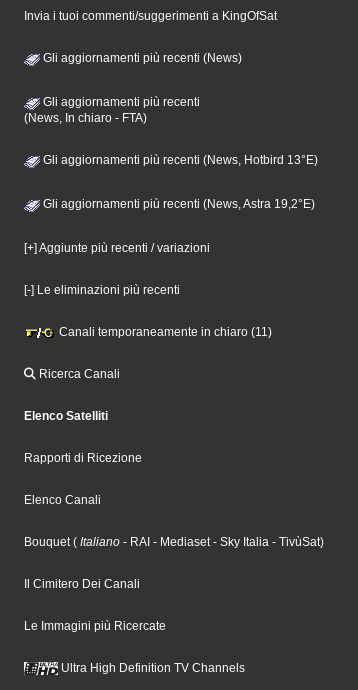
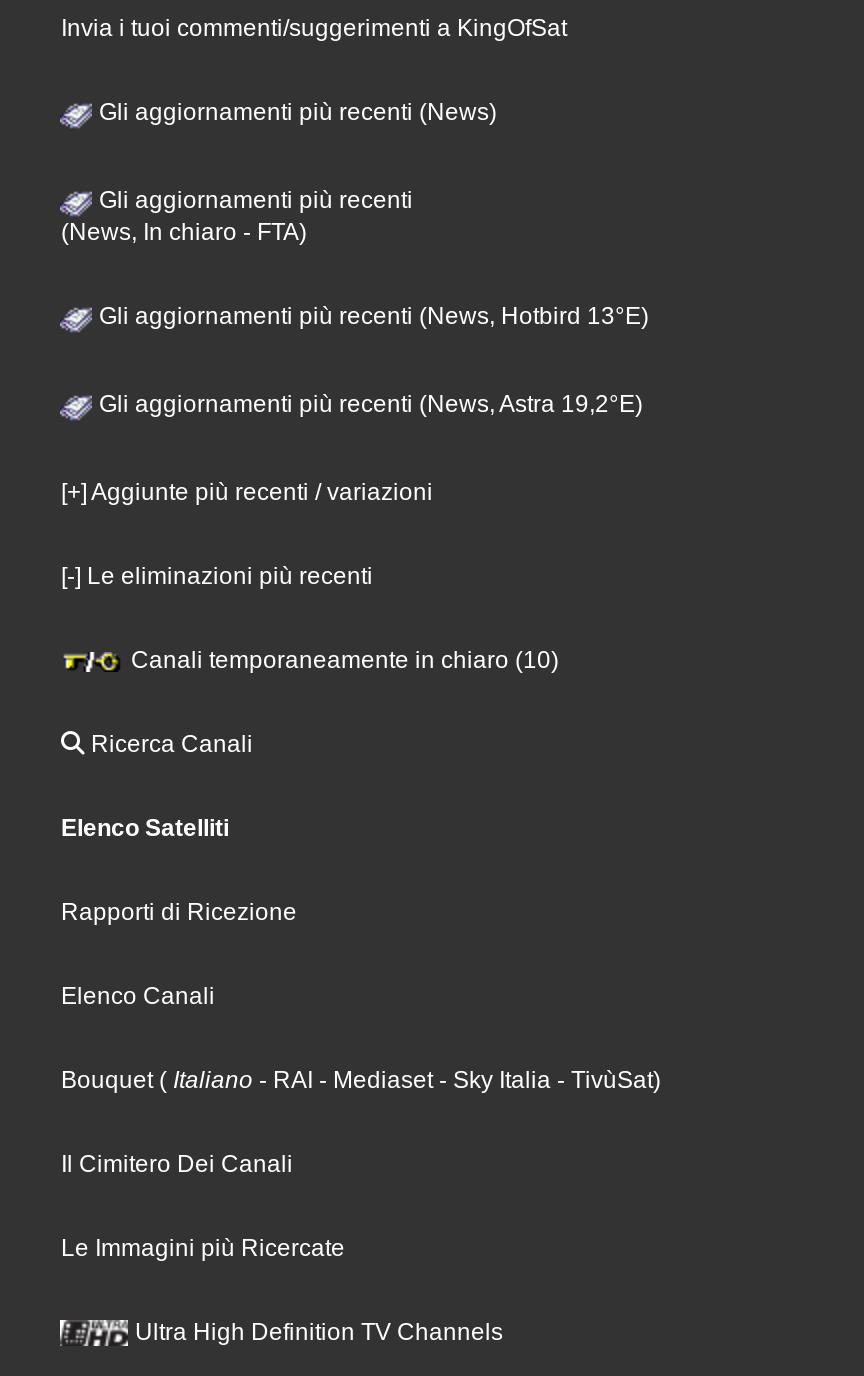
- Canali temporaneamente in chiaro (11)
+ Canali temporaneamente in chiaro (10)
